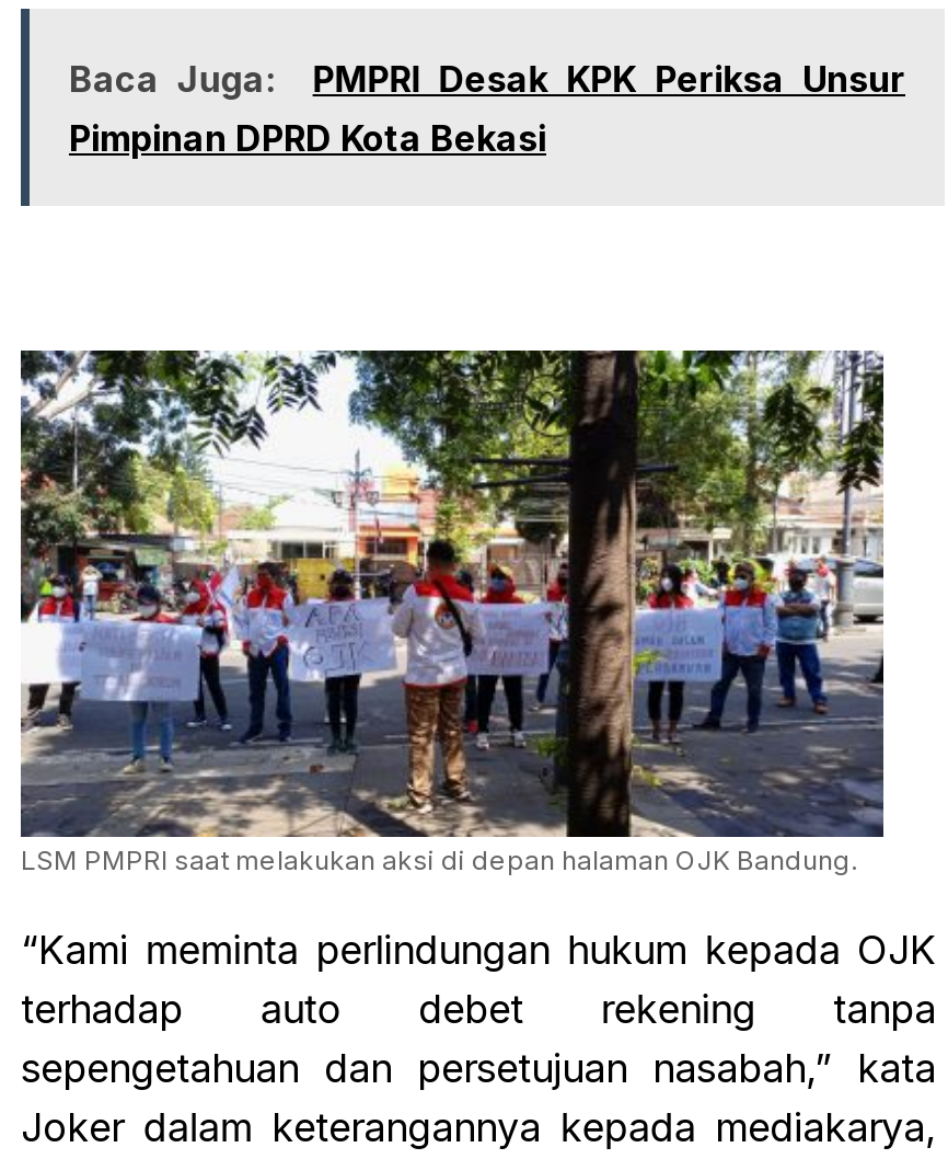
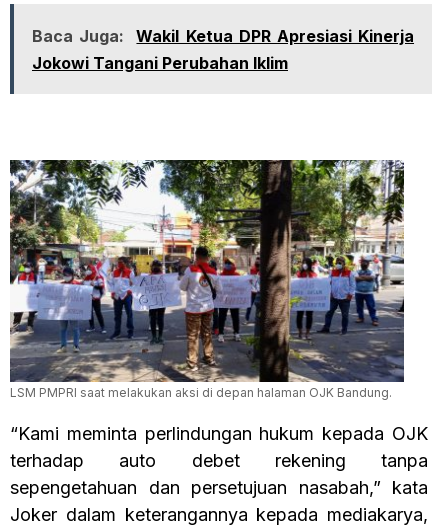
- PMPRI Desak KPK Periksa Unsur
- Pimpinan DPRD Kota Bekasi
+ Wakil Ketua DPR Apresiasi Kinerja
+ Jokowi Tangani Perubahan Iklim
